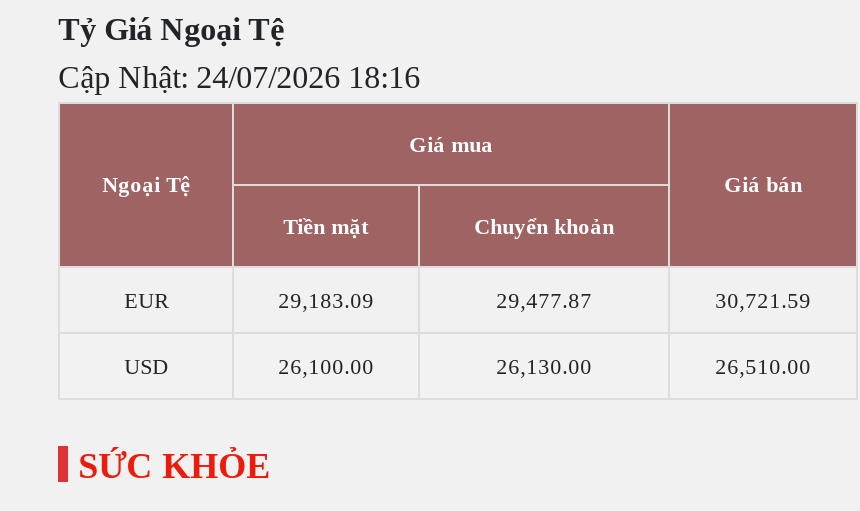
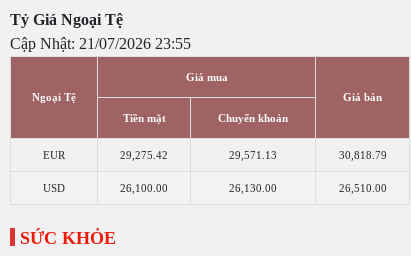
- Cập Nhật: 24/07/2026 18:16
+ Cập Nhật: 21/07/2026 23:55

- 29,183.09
+ 29,275.42

- 29,477.87
+ 29,571.13

- 30,721.59
+ 30,818.79
